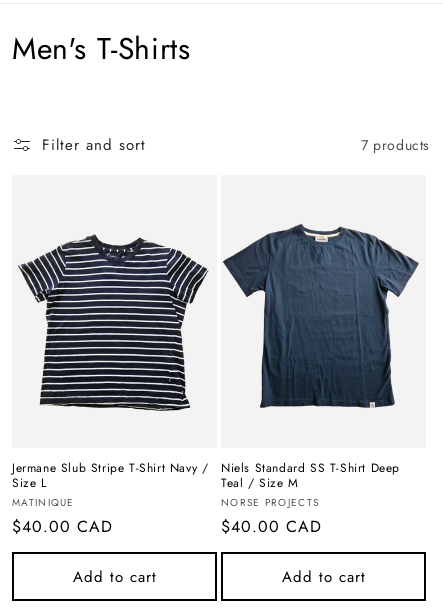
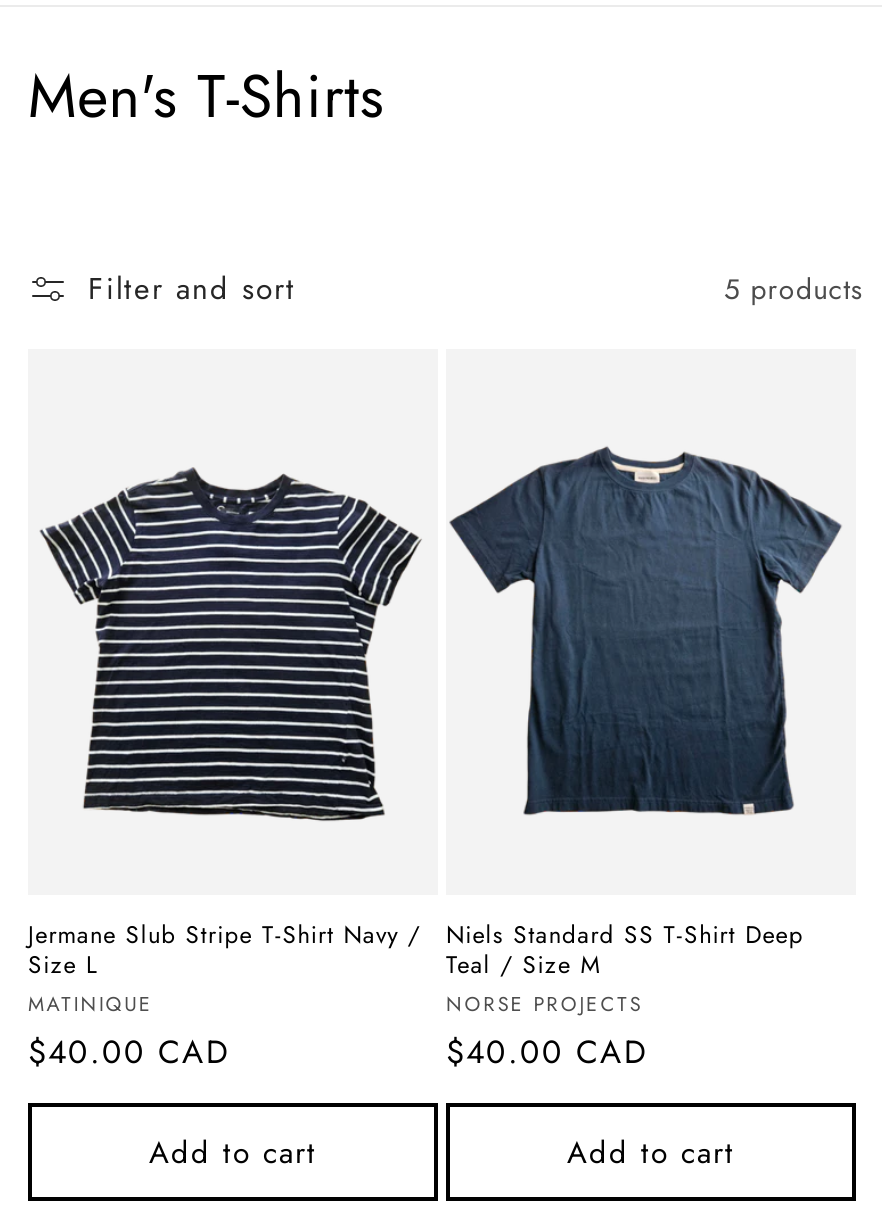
- 7 products
+ 5 products
